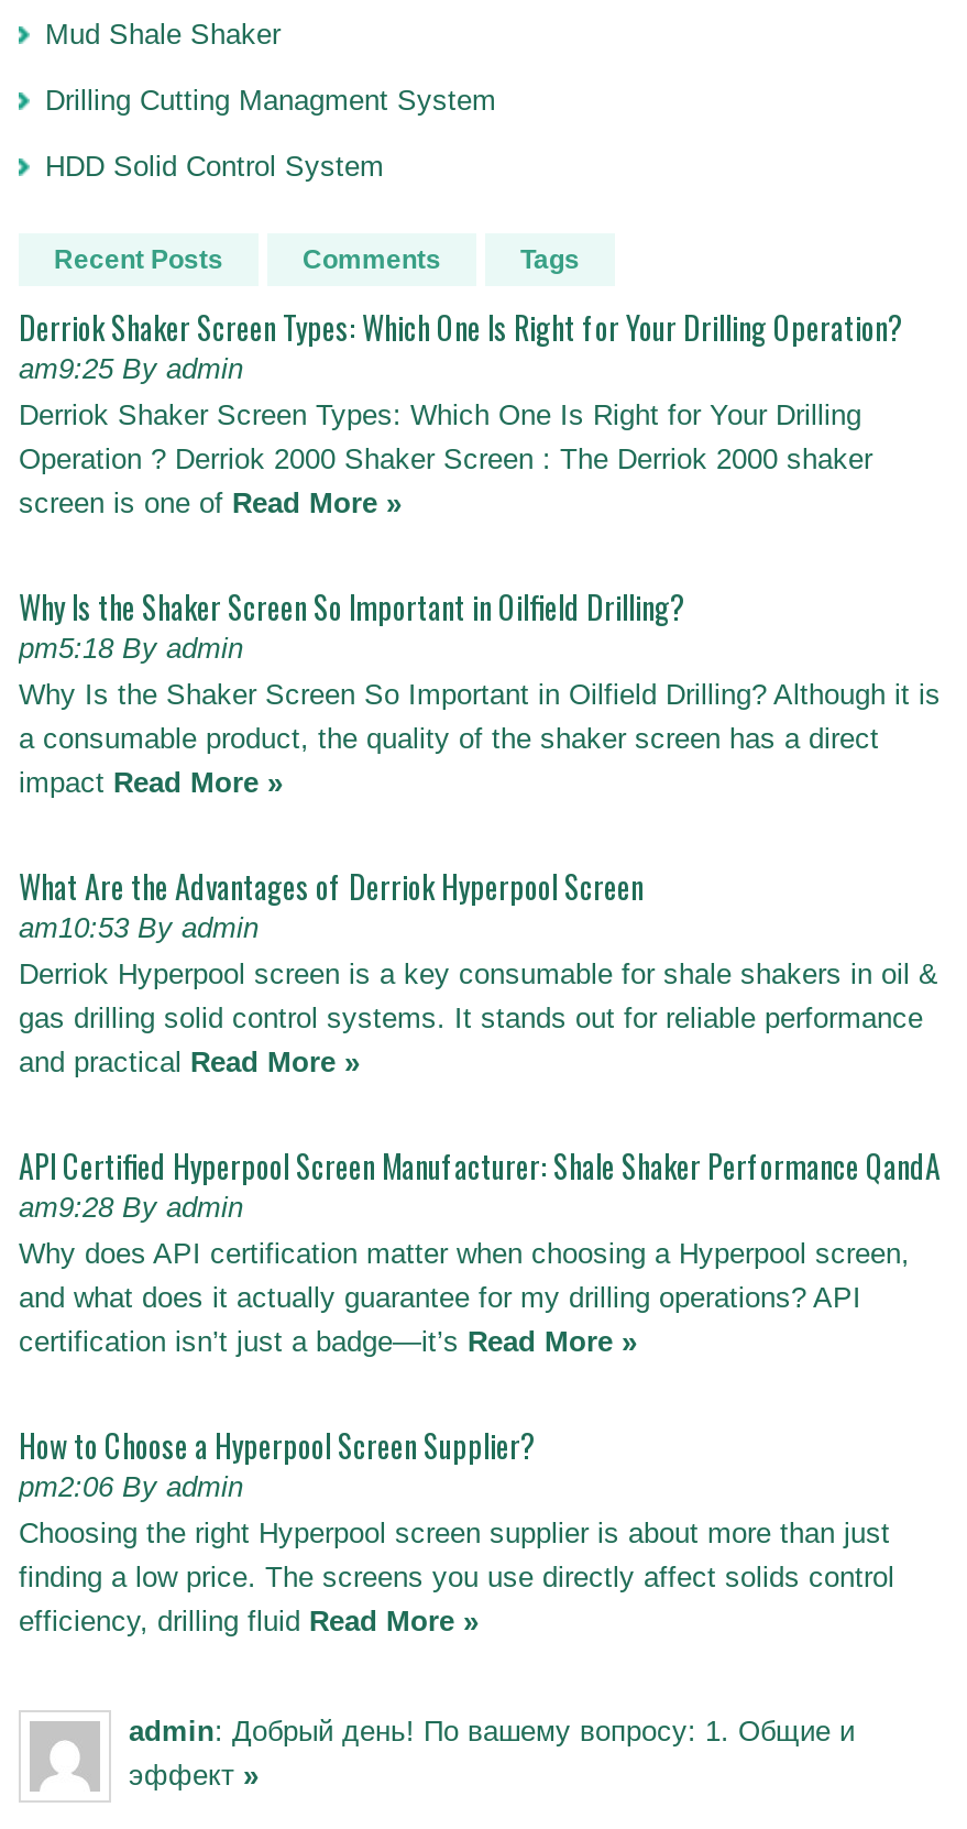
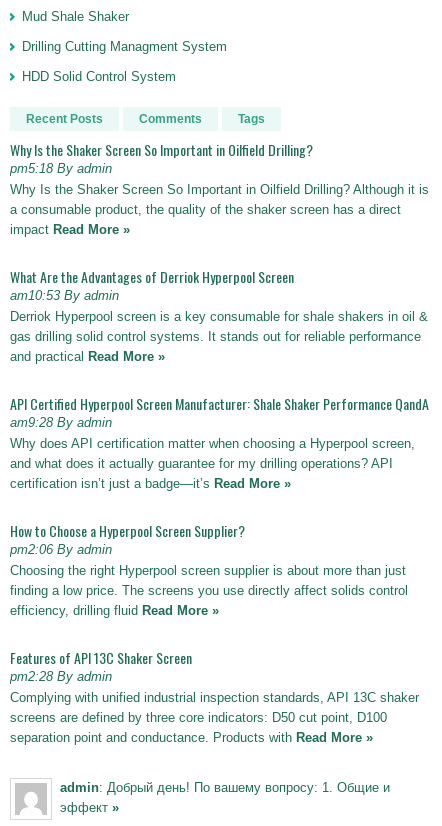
- Derriok Shaker Screen Types: Which One Is Right for Your Drilling Operation?
- am9:25 By admin
- Derriok Shaker Screen Types: Which One Is Right for Your Drilling
- Operation ? Derriok 2000 Shaker Screen : The Derriok 2000 shaker
- screen is one of Read More »

moved up: Why Is the Shaker Screen So Important in Oilfield Drilling? | pm5:18 By admin | Why Is the Shaker Screen So Important in Oilfield Drilling? Although it is | ... | finding a low price. The screens you use directly affect solids control | efficiency, drilling fluid Read More »

+ Features of API 13C Shaker Screen
+ pm2:28 By admin
+ Complying with unified industrial inspection standards, API 13C shaker
+ screens are defined by three core indicators: D50 cut point, D100
+ separation point and conductance. Products with Read More »
